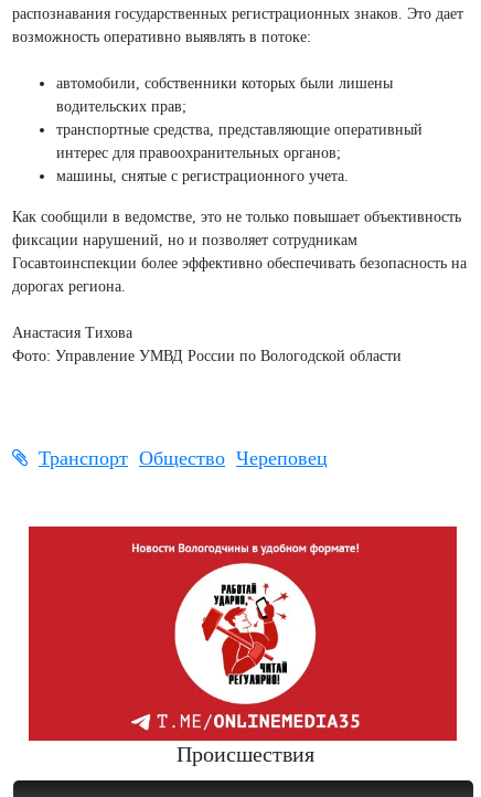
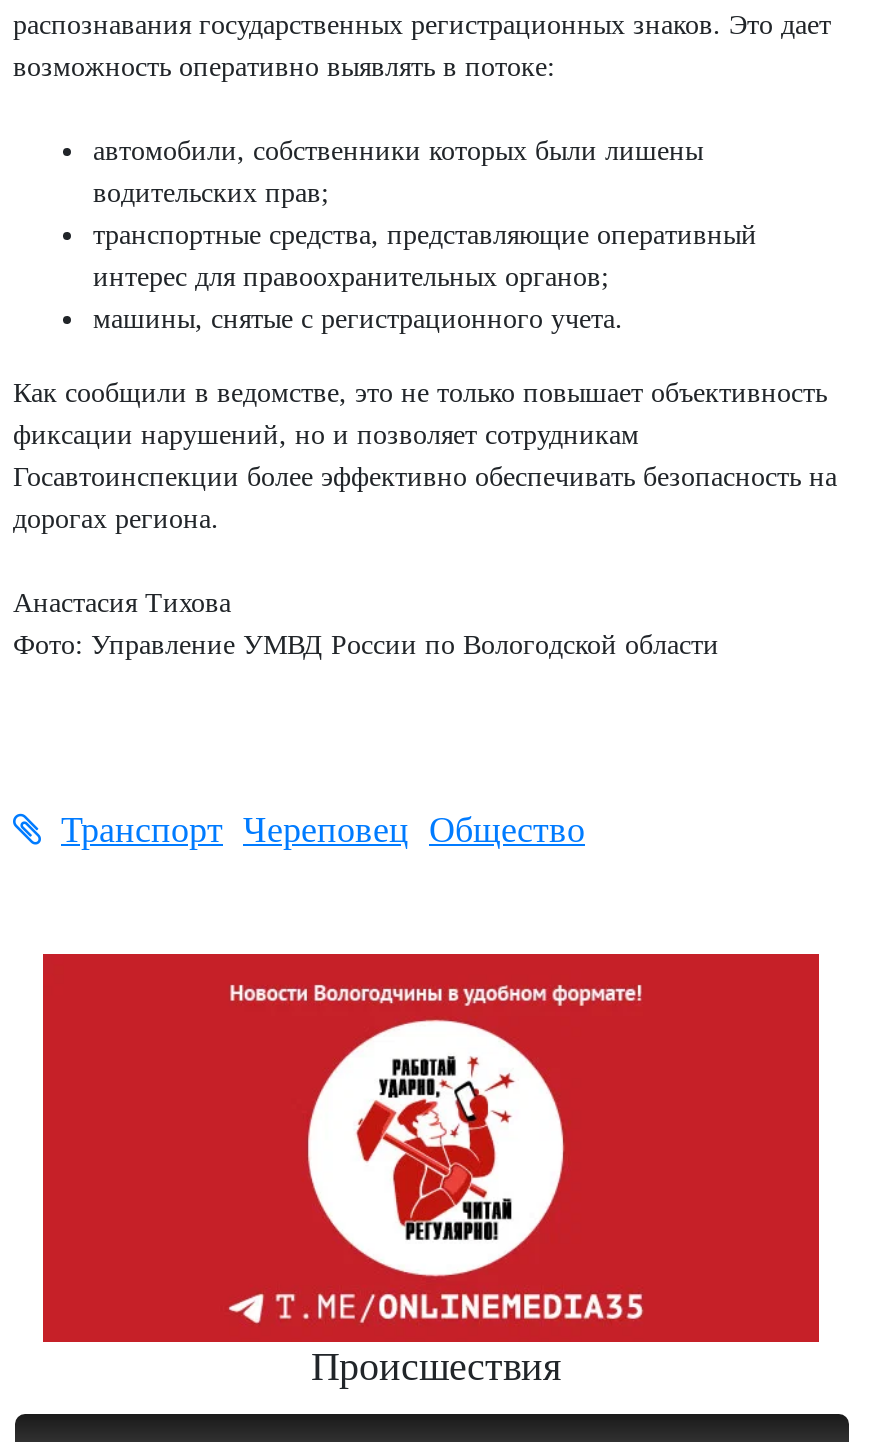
- Транспорт Общество Череповец
+ Транспорт Череповец Общество
